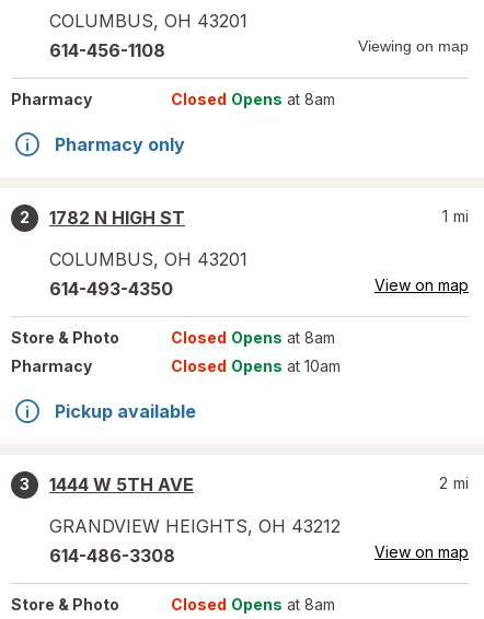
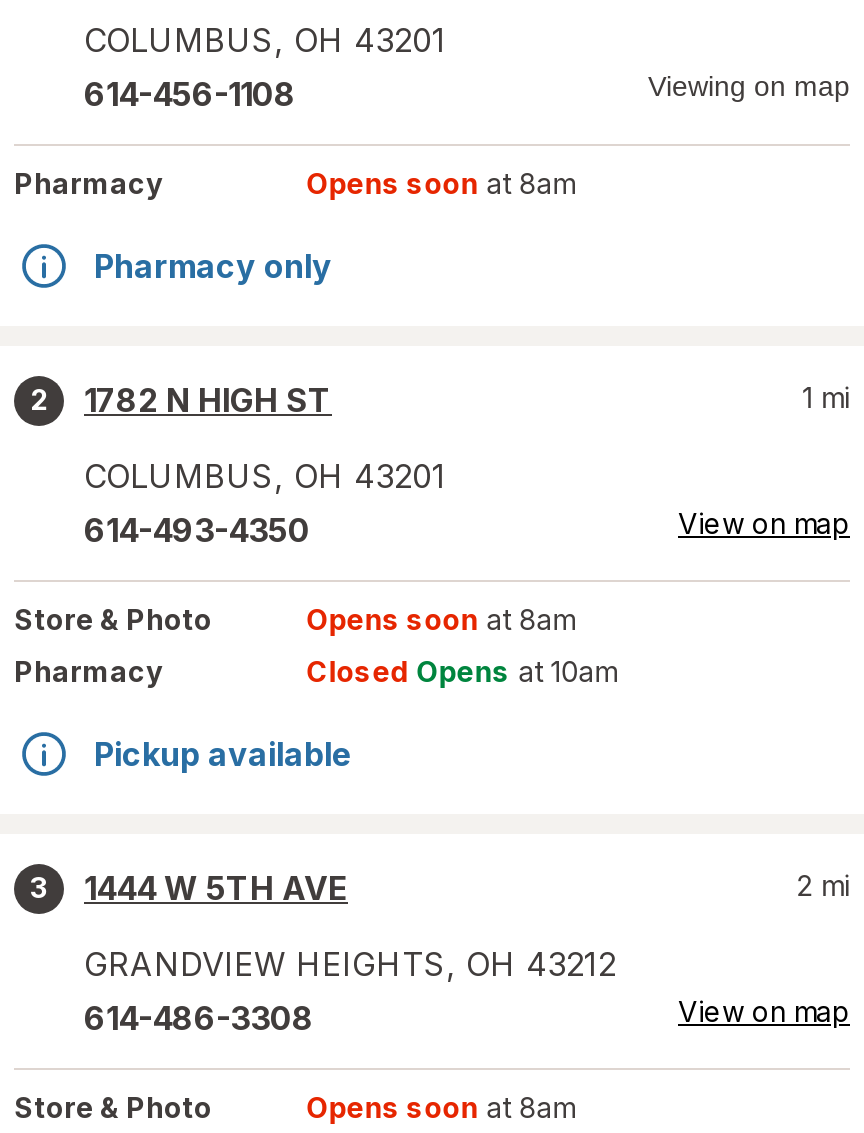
- Closed Opens at 8am
+ Opens soon at 8am

- Closed Opens at 8am
+ Opens soon at 8am

- Closed Opens at 8am
+ Opens soon at 8am
